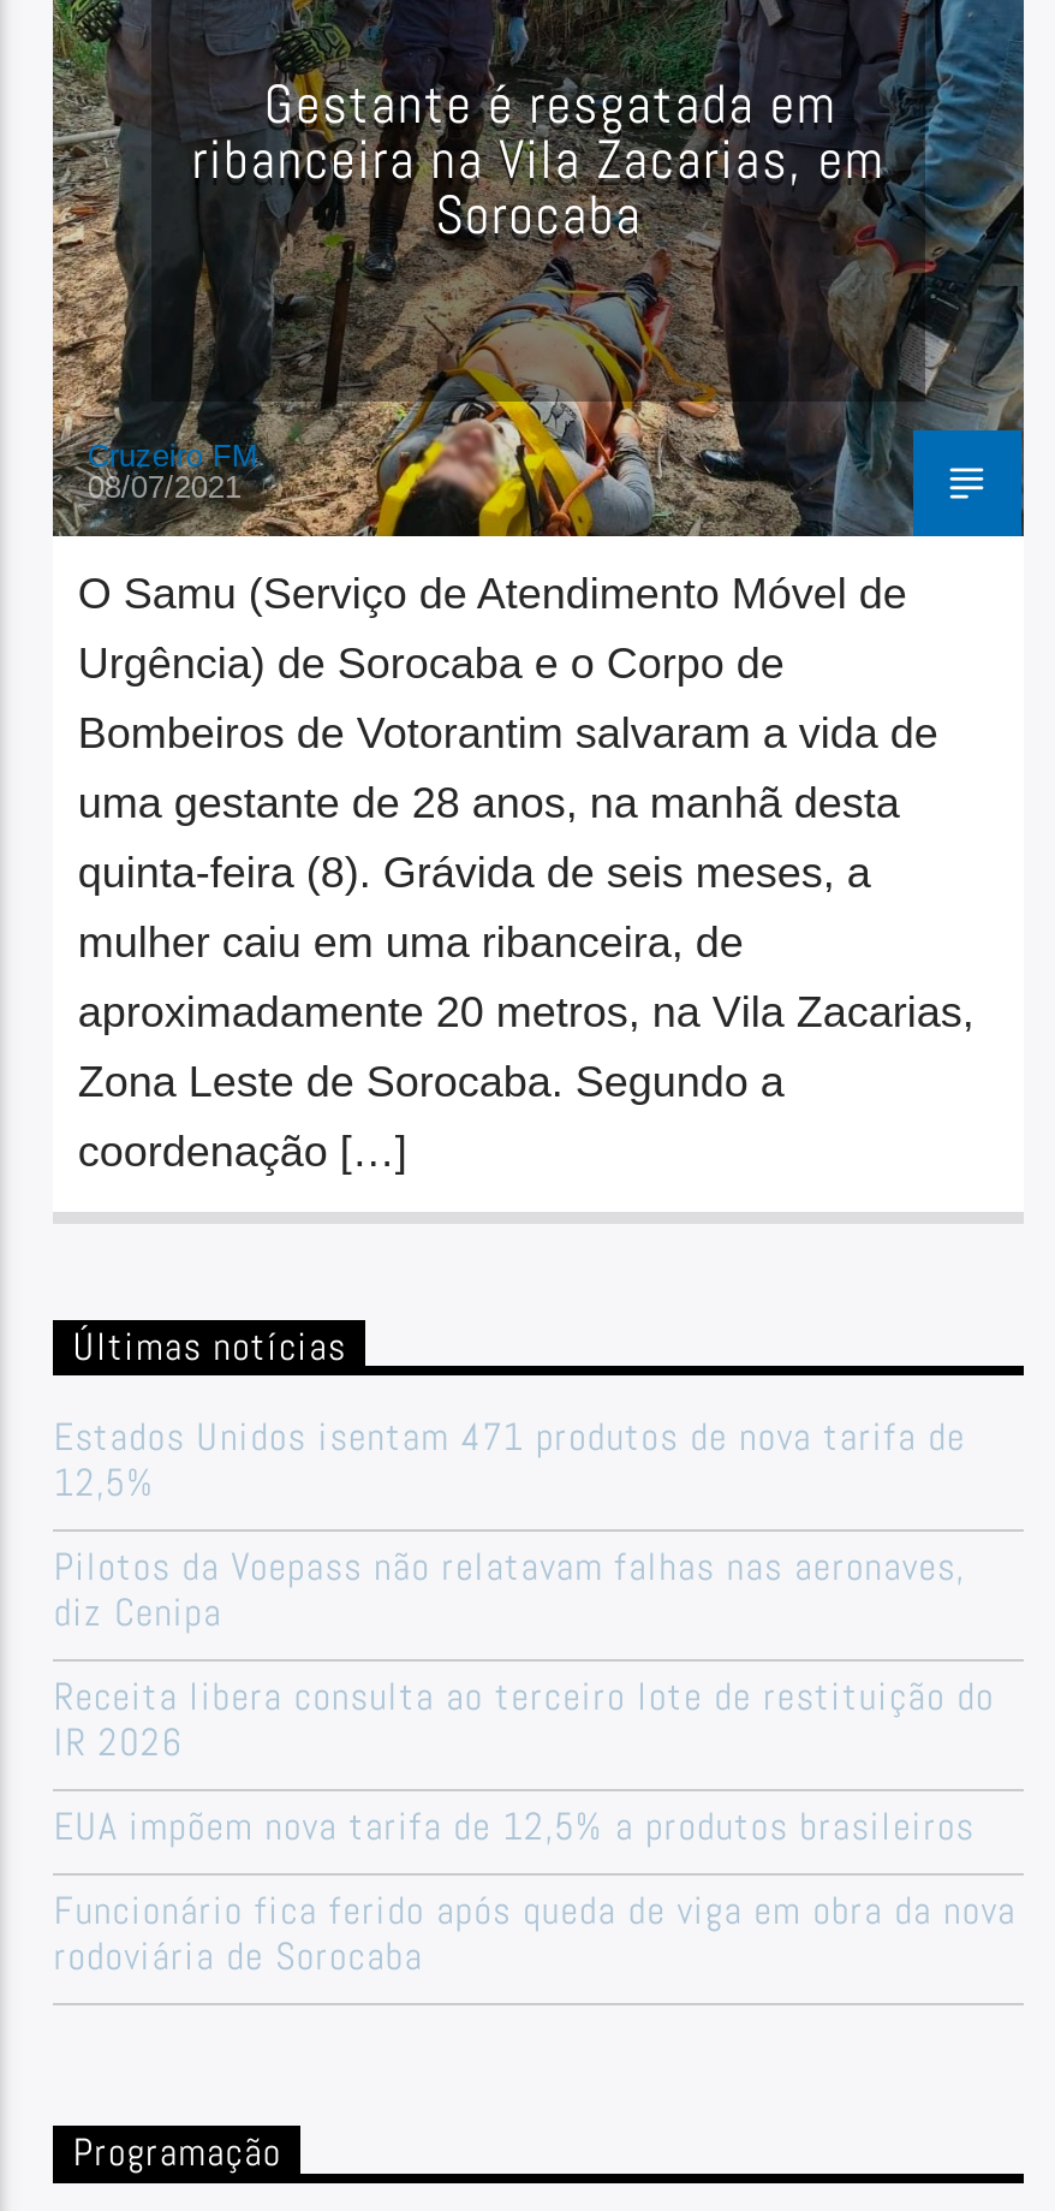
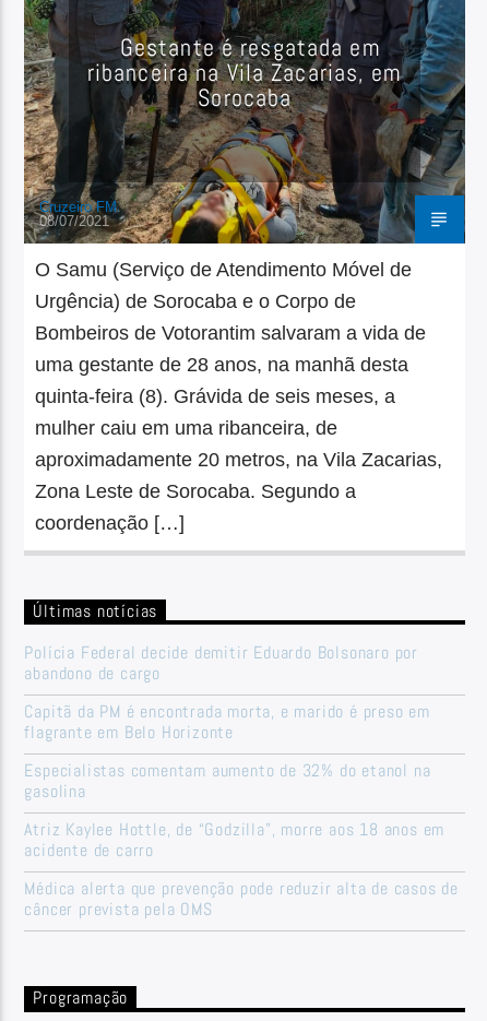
- Estados Unidos isentam 471 produtos de nova tarifa de
- 12,5%
+ Polícia Federal decide demitir Eduardo Bolsonaro por
+ abandono de cargo

- Pilotos da Voepass não relatavam falhas nas aeronaves,
- diz Cenipa
+ Capitã da PM é encontrada morta, e marido é preso em
+ flagrante em Belo Horizonte

- Receita libera consulta ao terceiro lote de restituição do
- IR 2026
+ Especialistas comentam aumento de 32% do etanol na
+ gasolina

- EUA impõem nova tarifa de 12,5% a produtos brasileiros
+ Atriz Kaylee Hottle, de “Godzilla”, morre aos 18 anos em
+ acidente de carro

- Funcionário fica ferido após queda de viga em obra da nova
- rodoviária de Sorocaba
+ Médica alerta que prevenção pode reduzir alta de casos de
+ câncer prevista pela OMS
